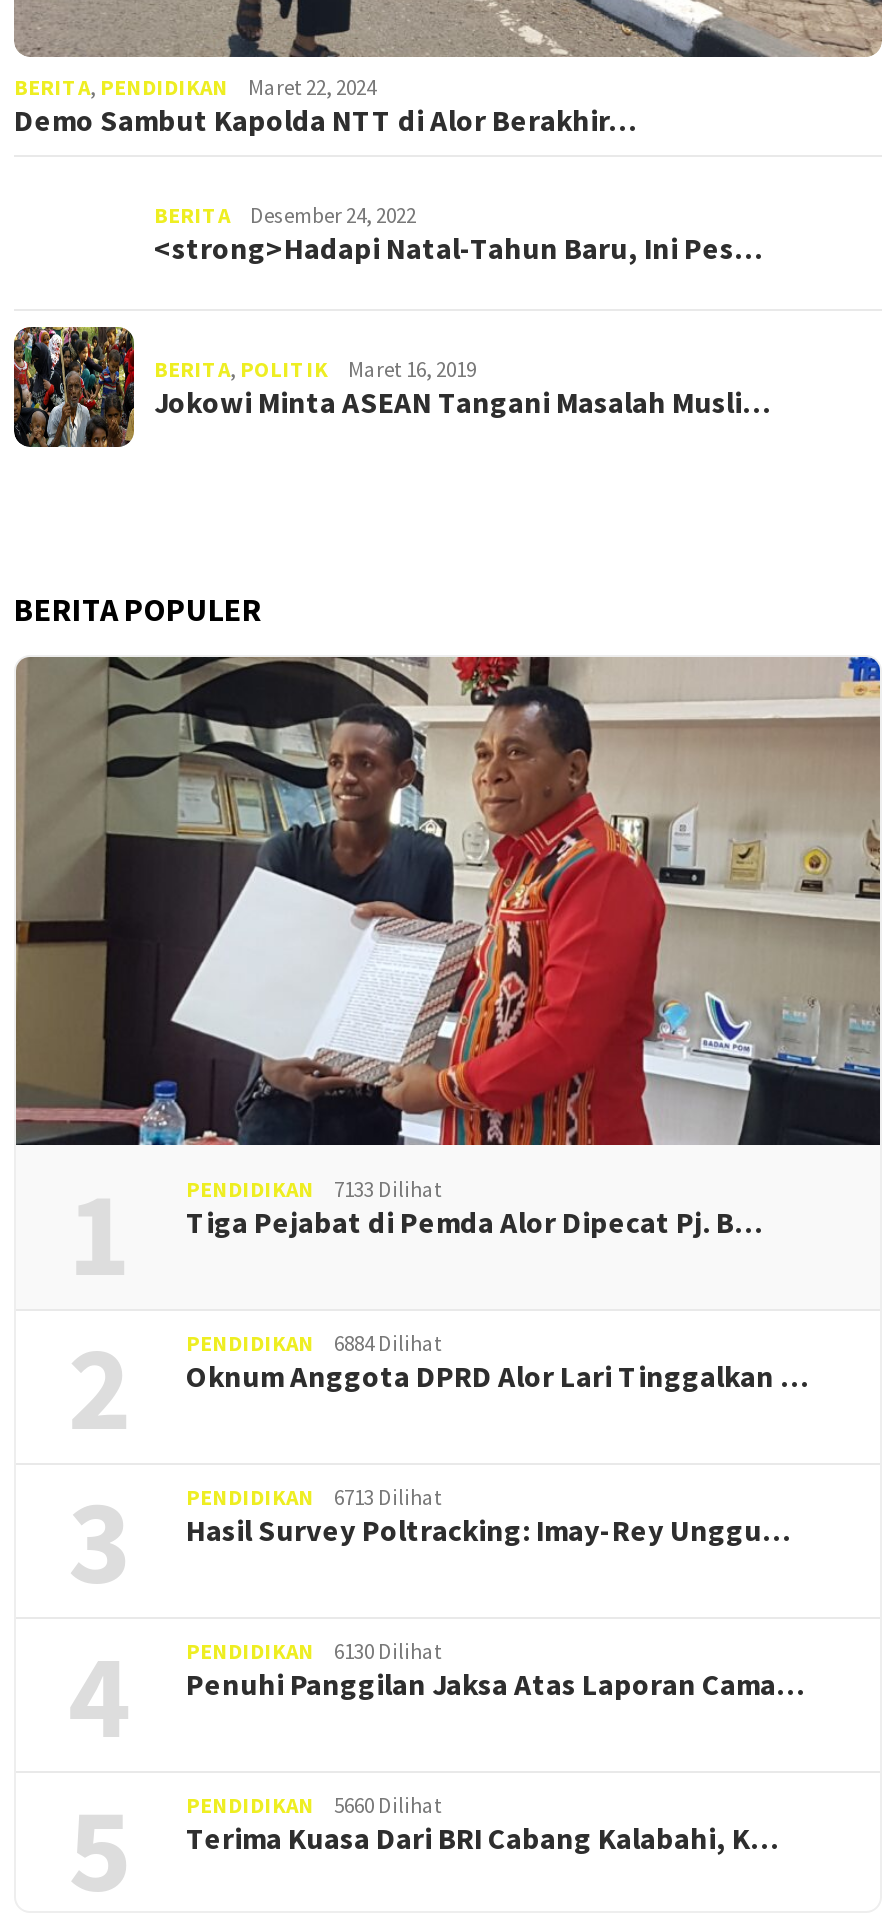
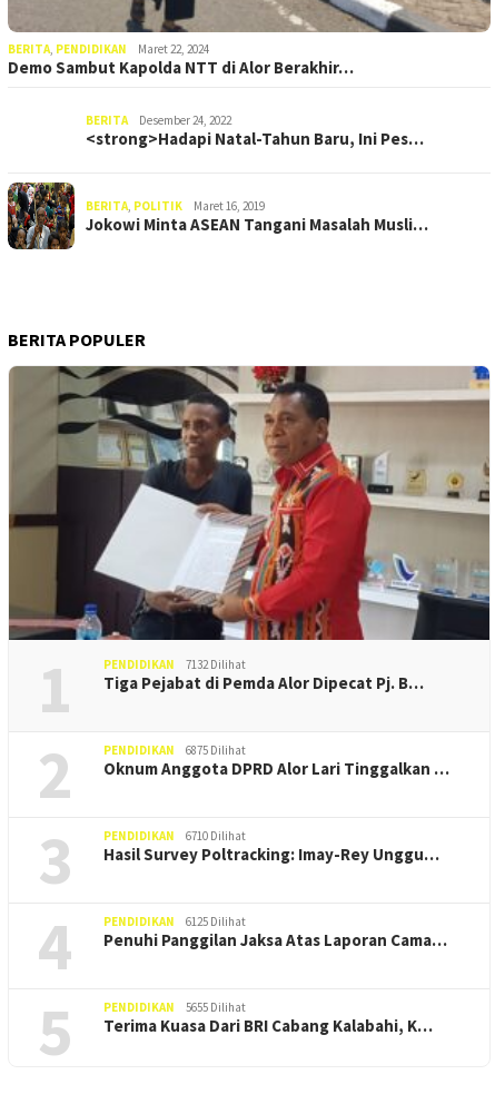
- 7133 Dilihat
+ 7132 Dilihat

- 6884 Dilihat
+ 6875 Dilihat

- 6713 Dilihat
+ 6710 Dilihat

- 6130 Dilihat
+ 6125 Dilihat

- 5660 Dilihat
+ 5655 Dilihat
